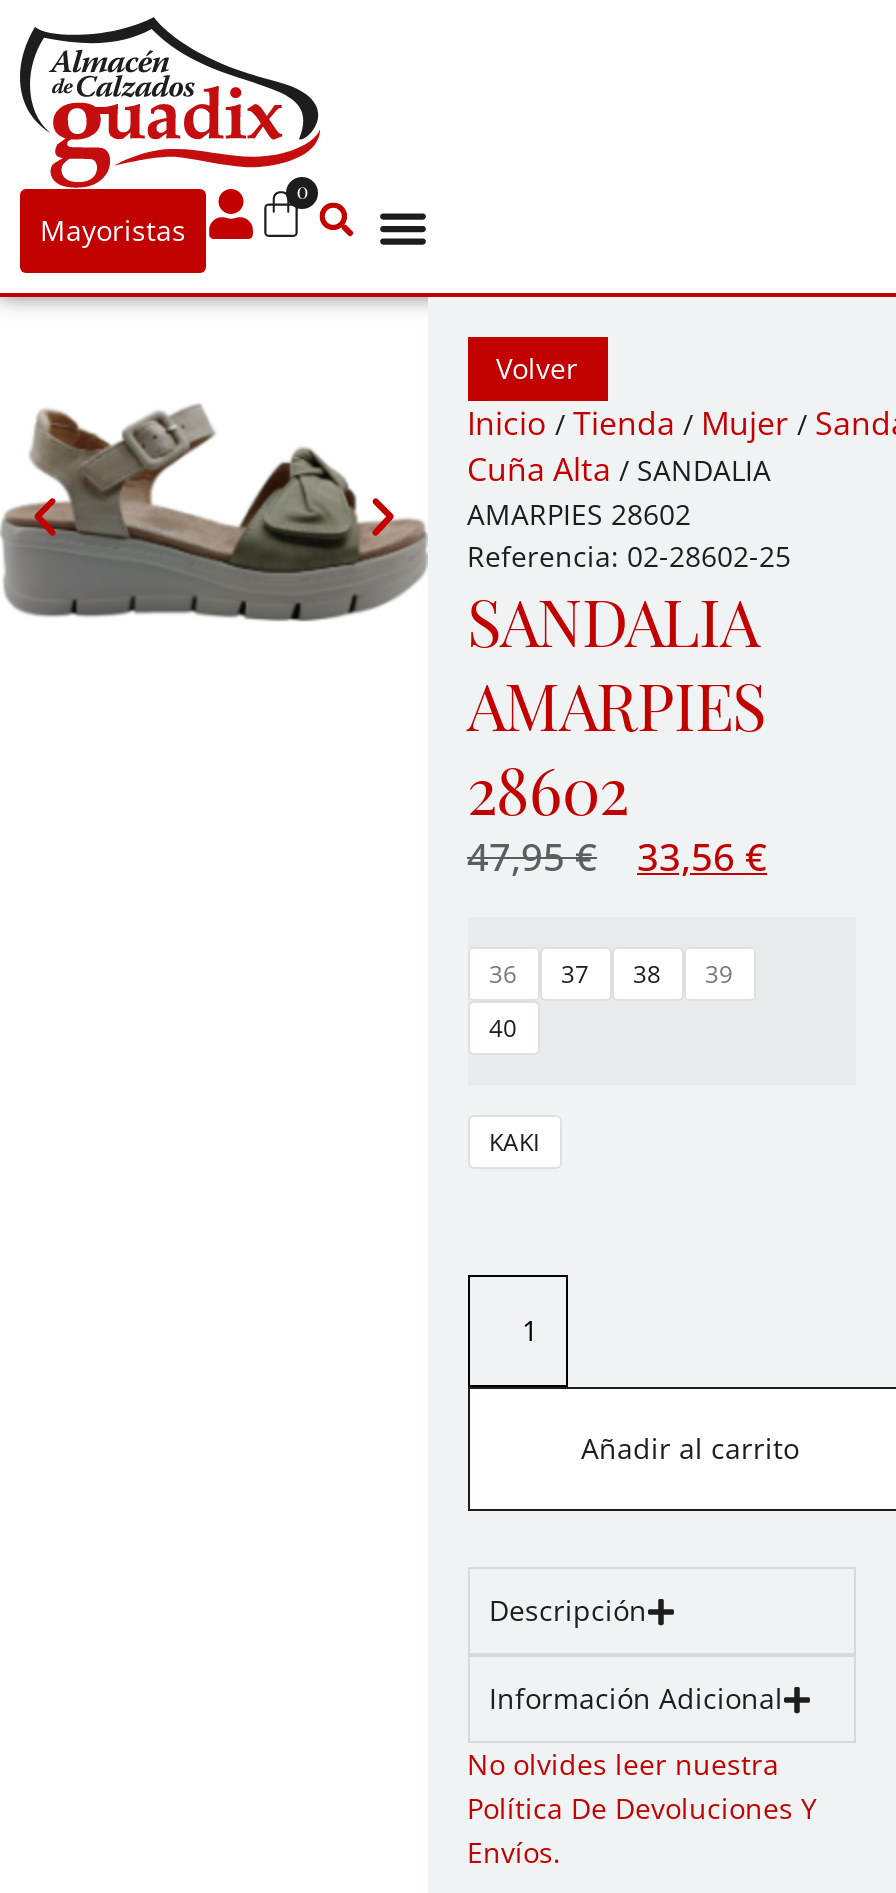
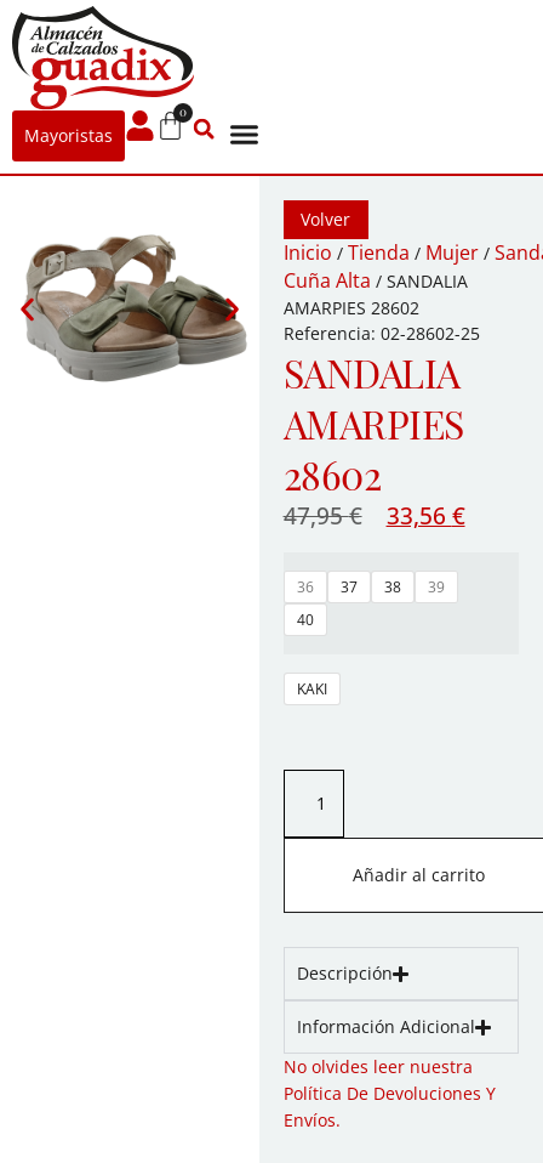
- [image]
+ [image]
